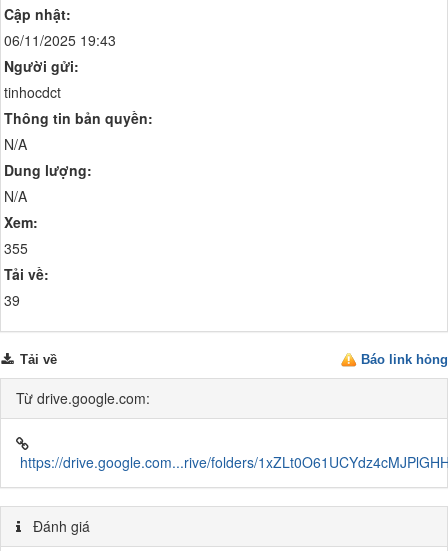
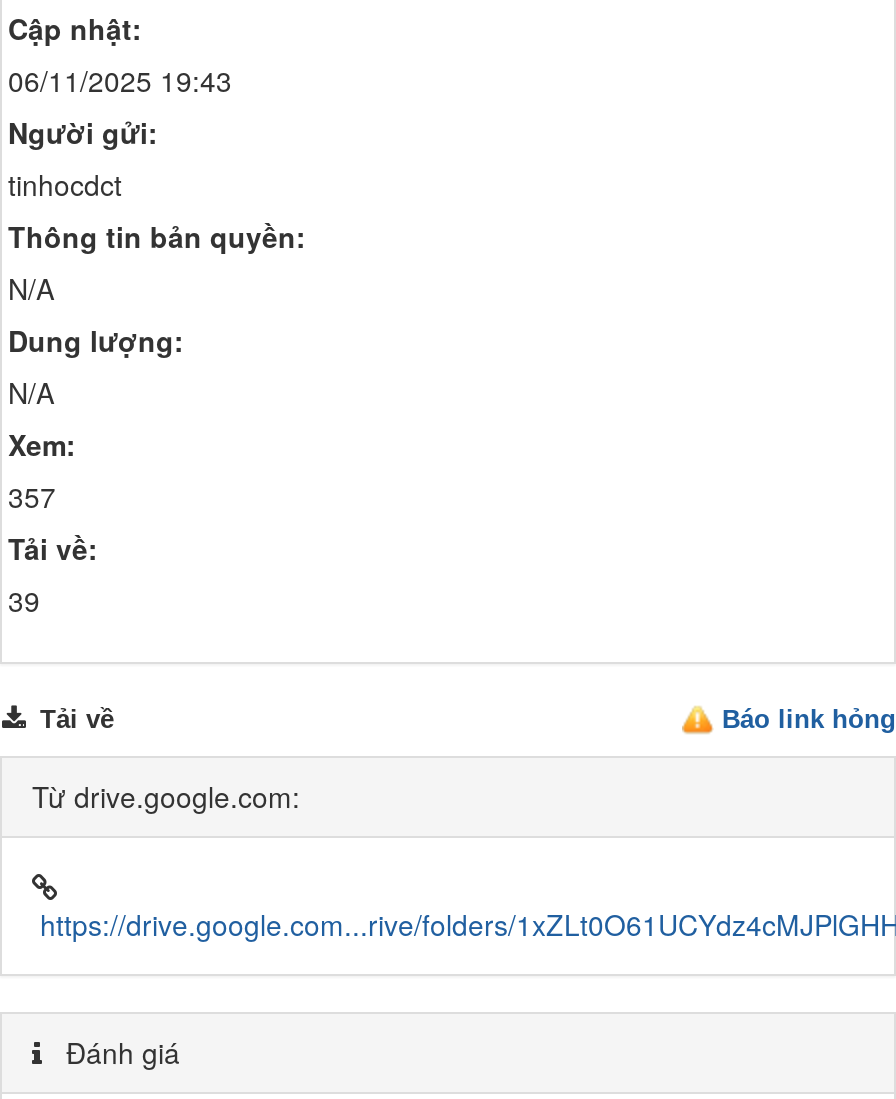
- 355
+ 357
